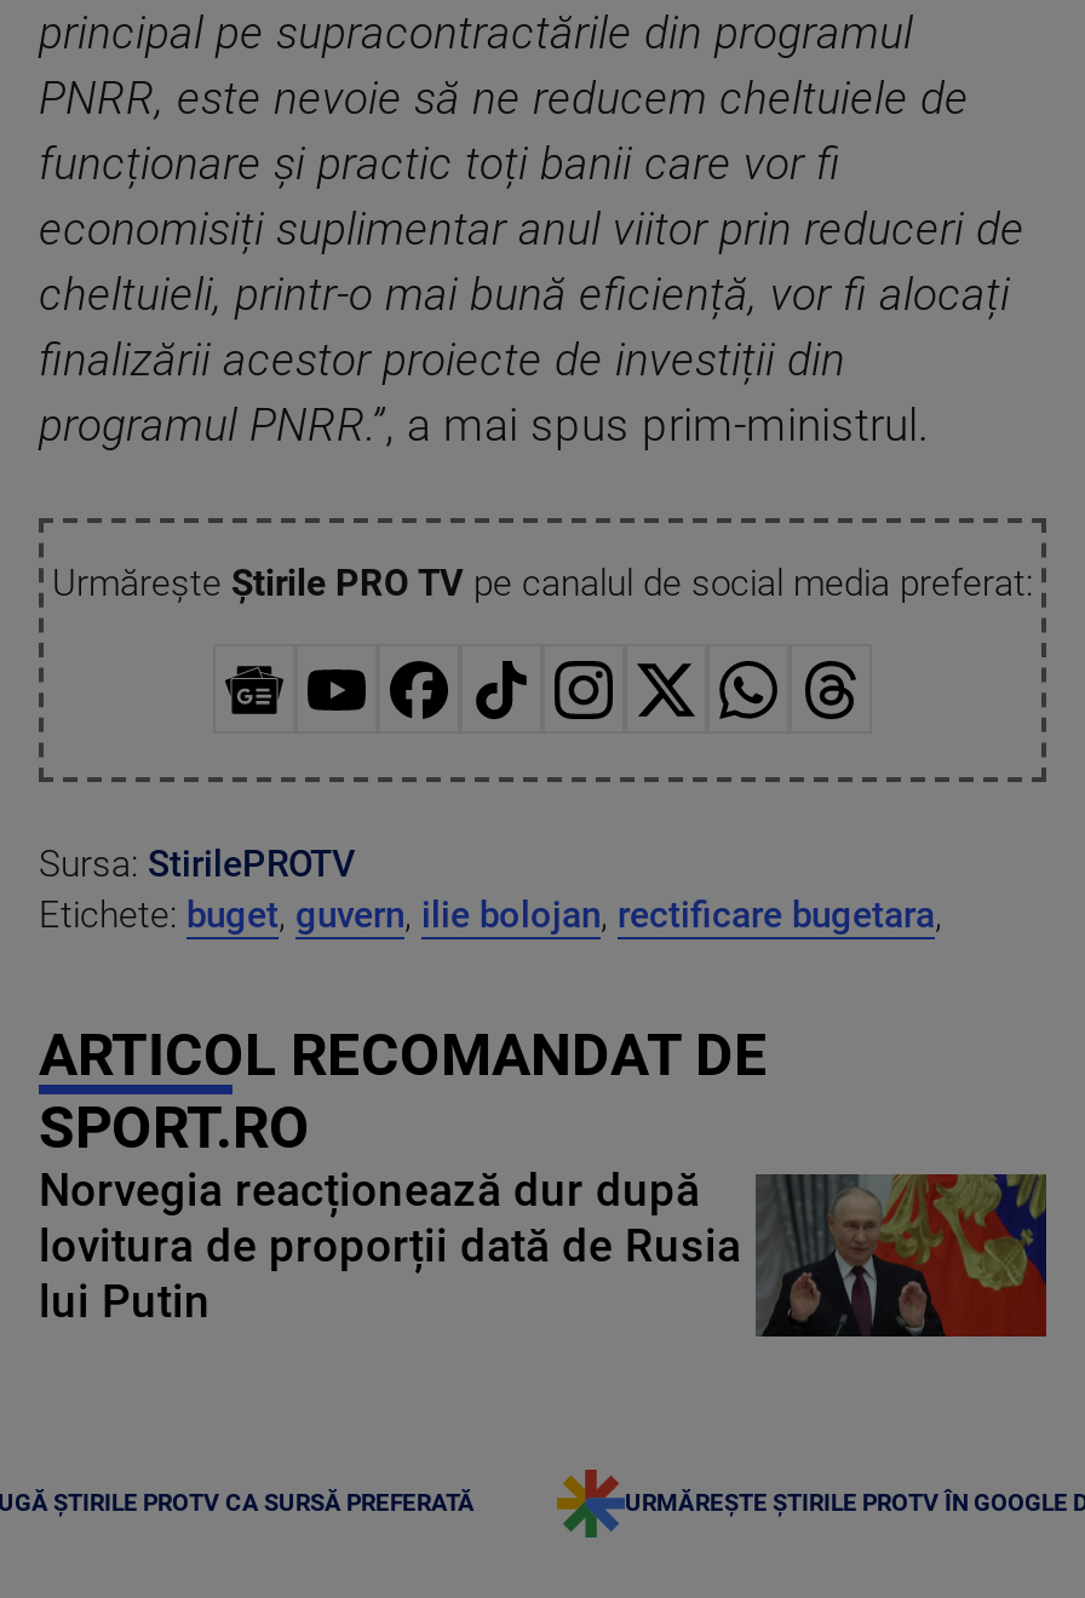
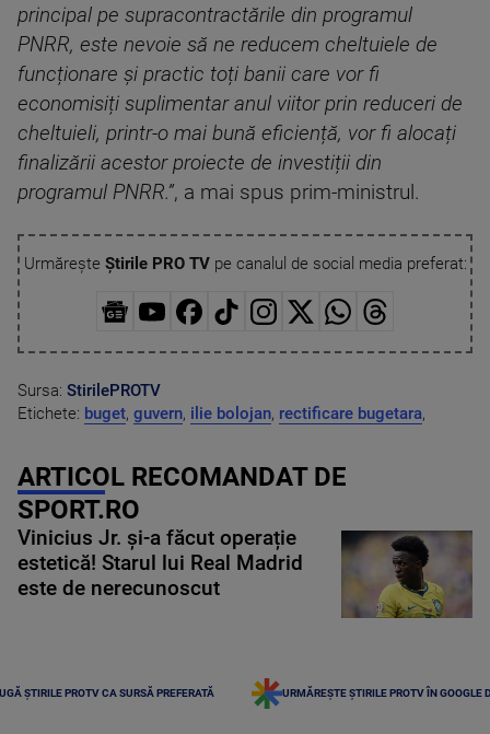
- [image]
- Norvegia reacționează dur după
- lovitura de proporții dată de Rusia
- lui Putin
+ [image]
+ Vinicius Jr. și-a făcut operație
+ estetică! Starul lui Real Madrid
+ este de nerecunoscut
